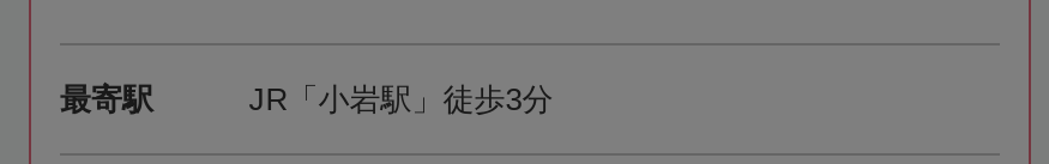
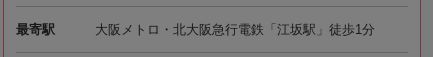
- JR「小岩駅」徒歩3分
+ 大阪メトロ・北大阪急行電鉄「江坂駅」徒歩1分
